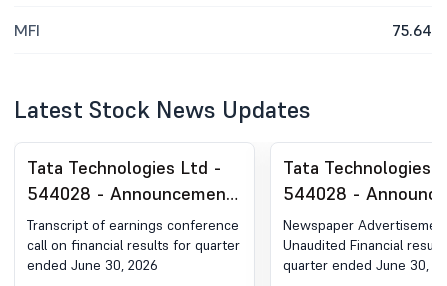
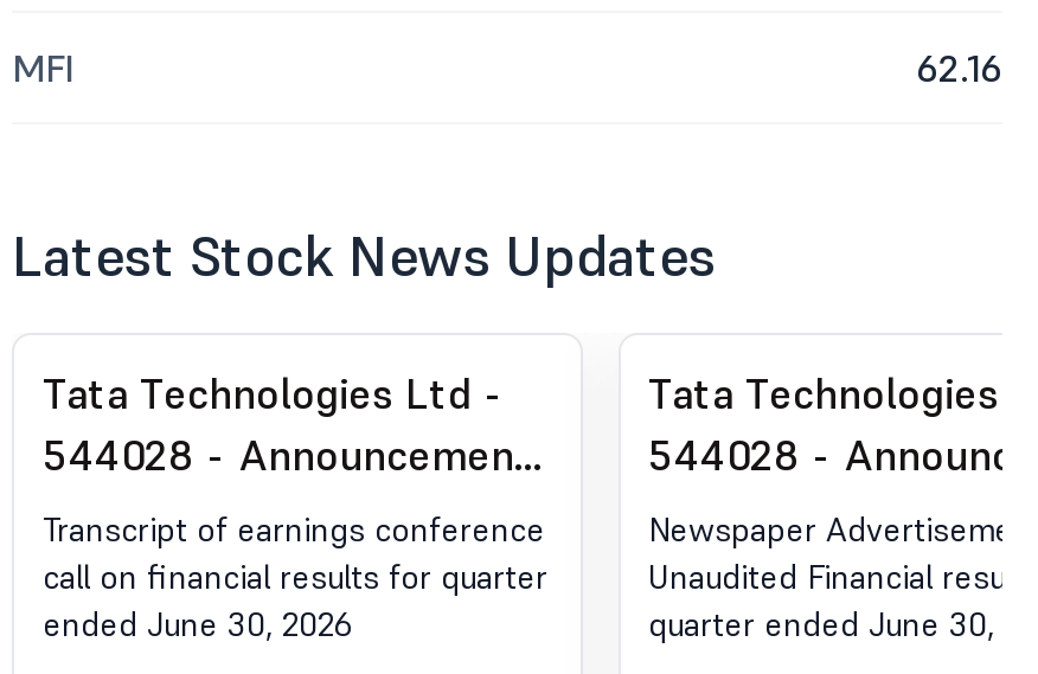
- 75.64
+ 62.16
